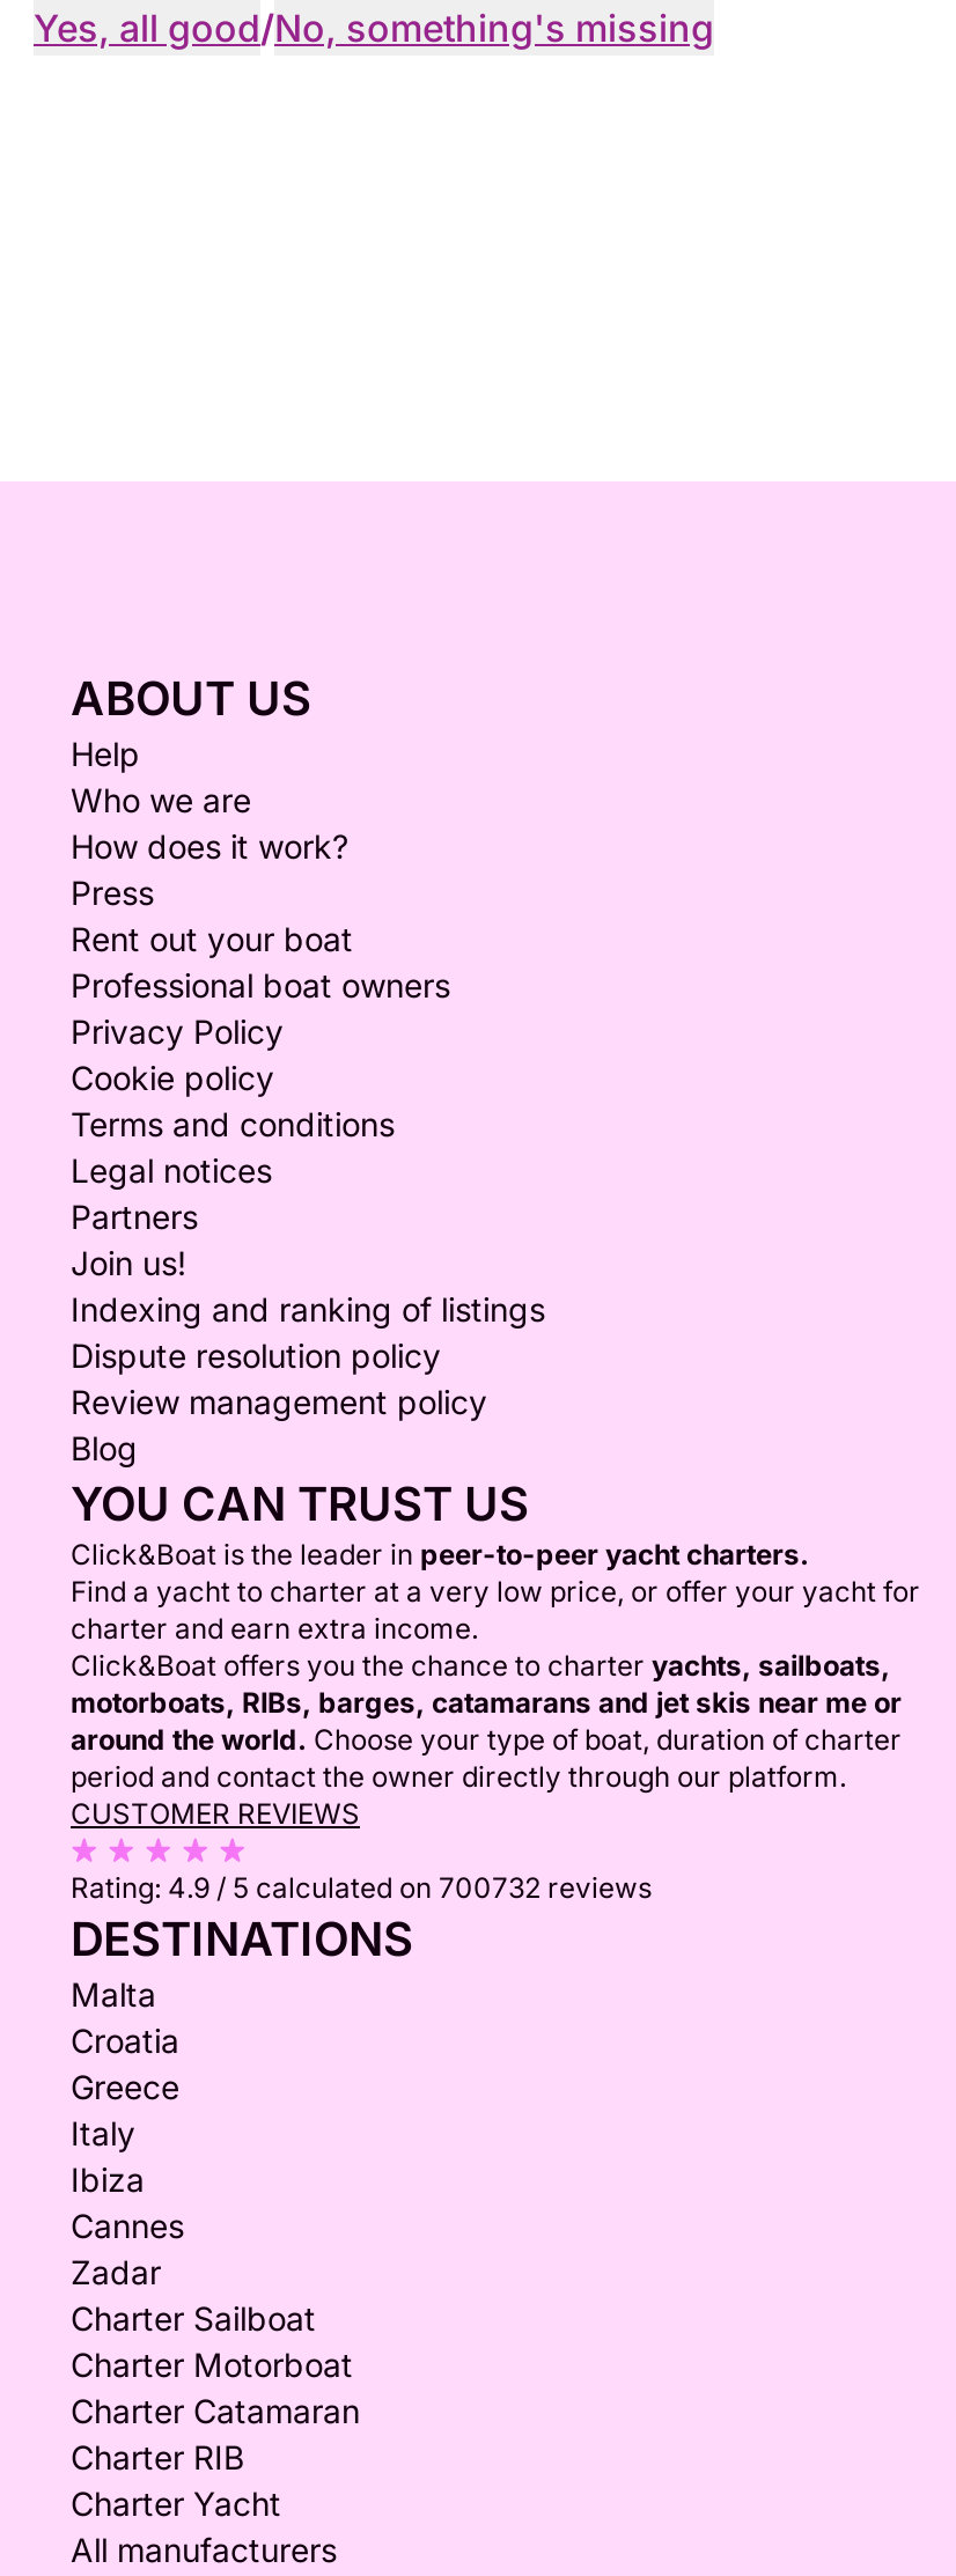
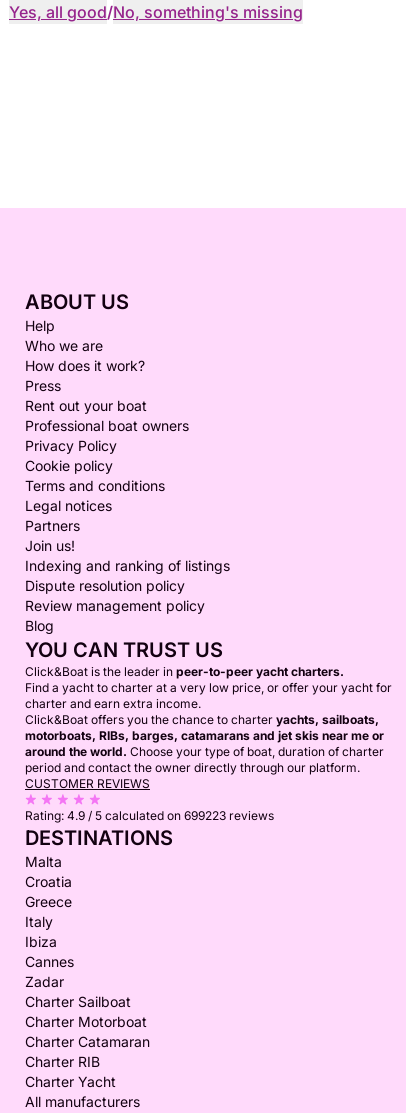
- Rating: 4.9 / 5 calculated on 700732 reviews
+ Rating: 4.9 / 5 calculated on 699223 reviews
